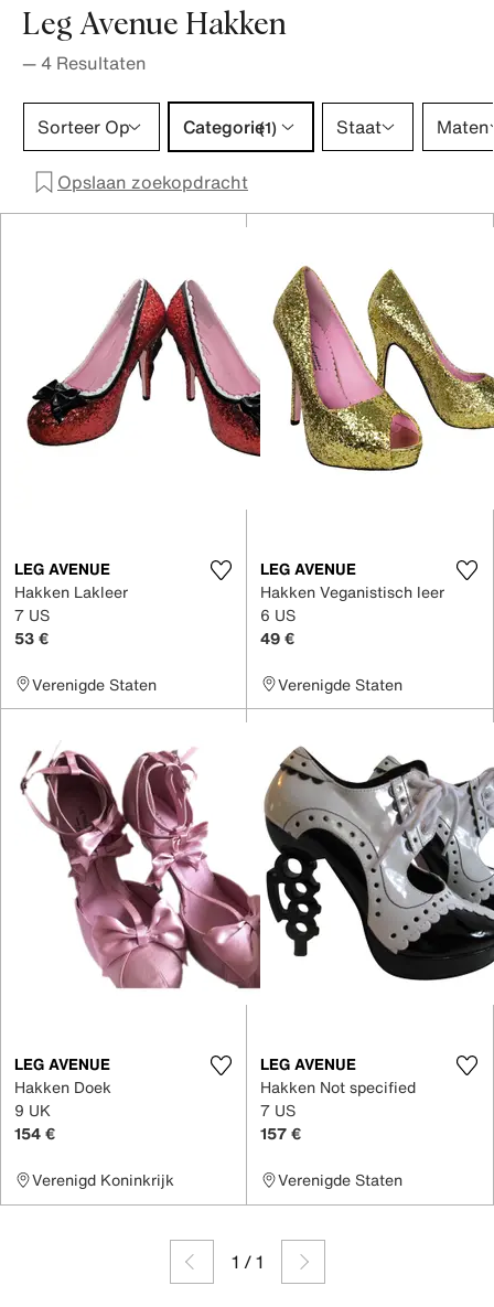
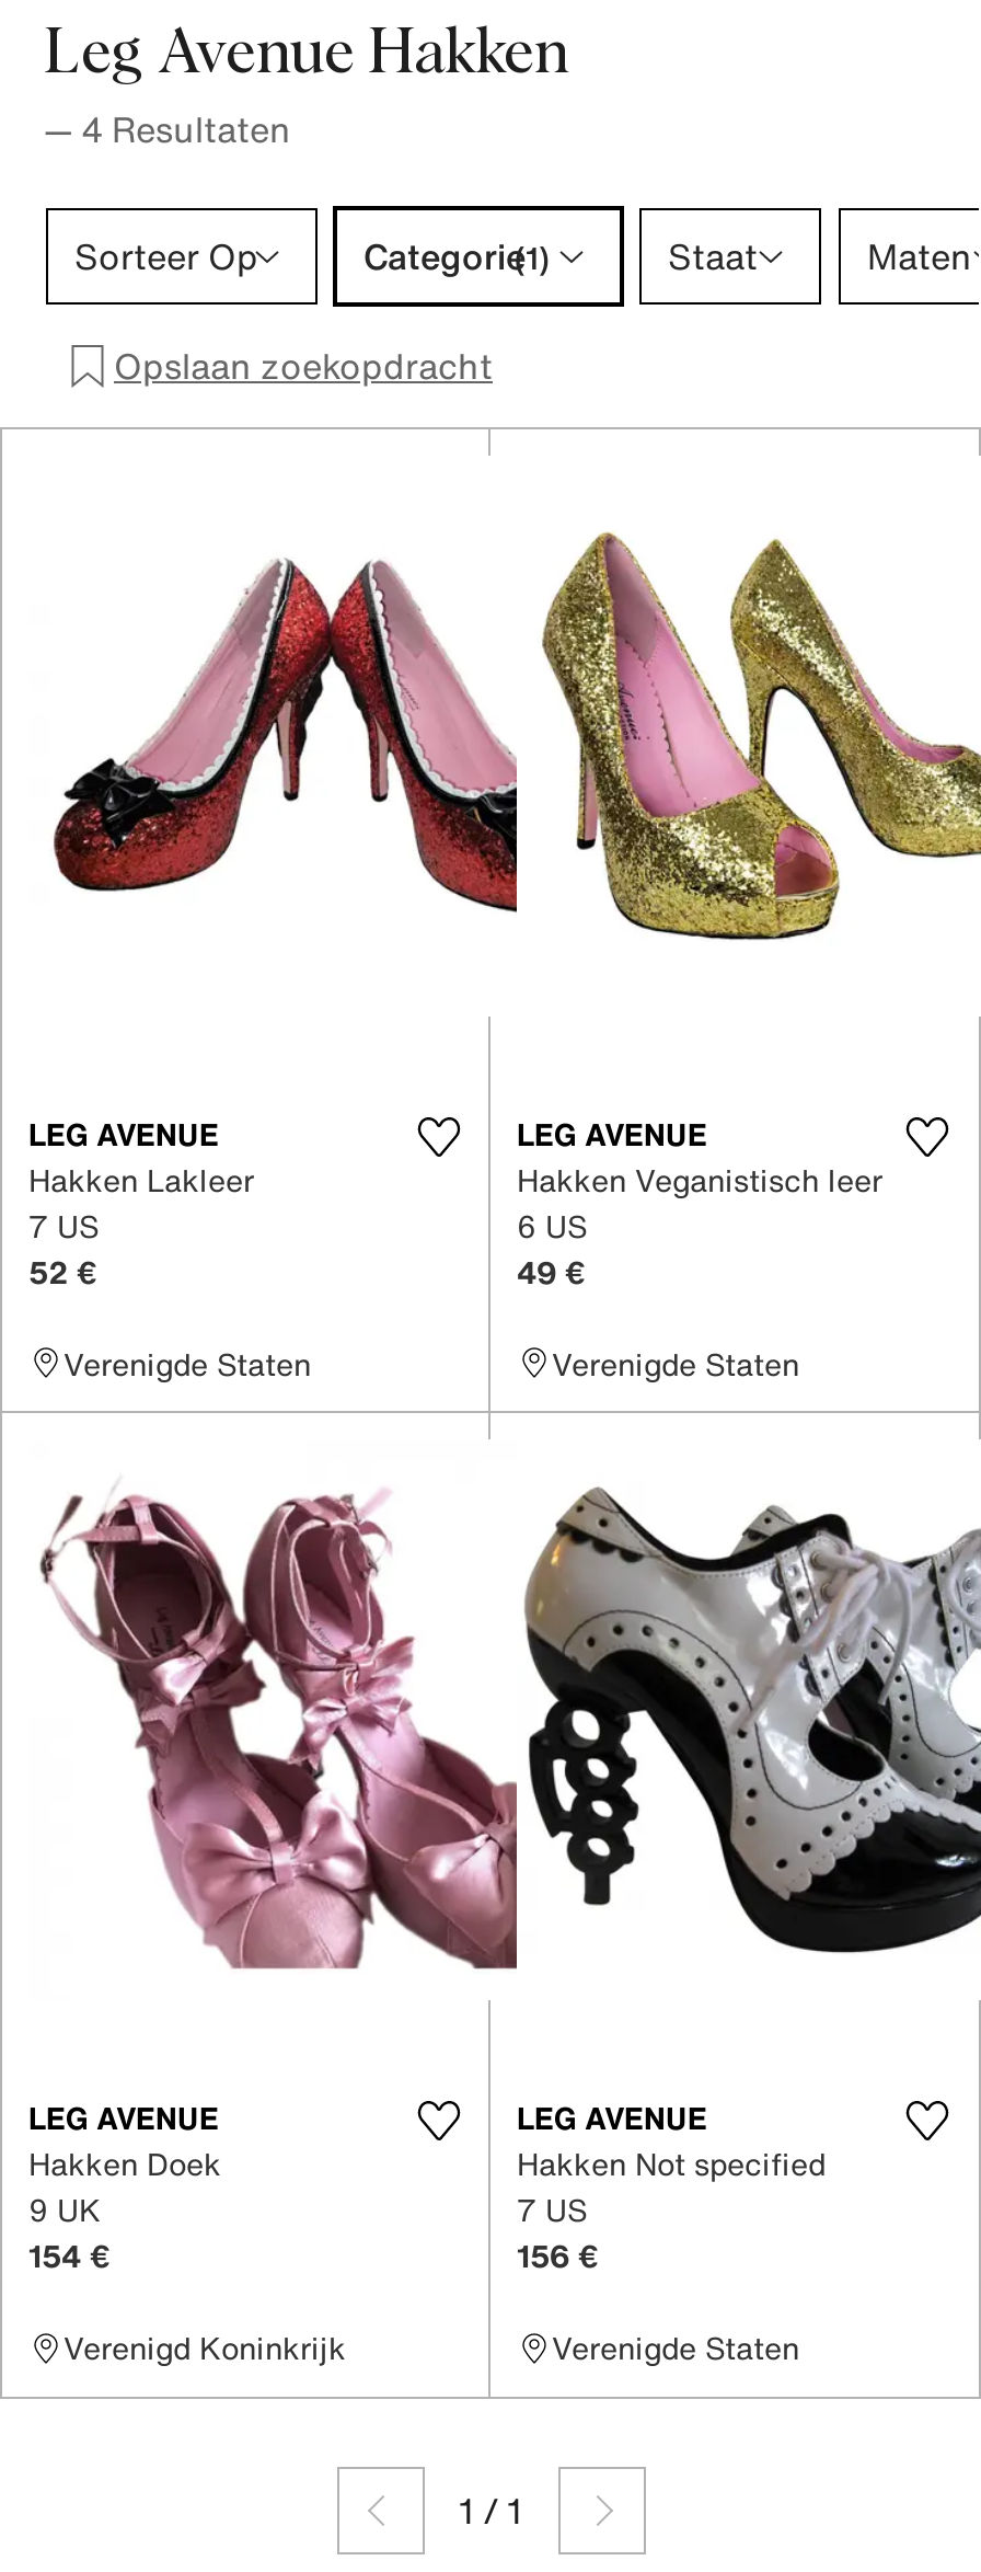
- 53 €
+ 52 €

- 157 €
+ 156 €
